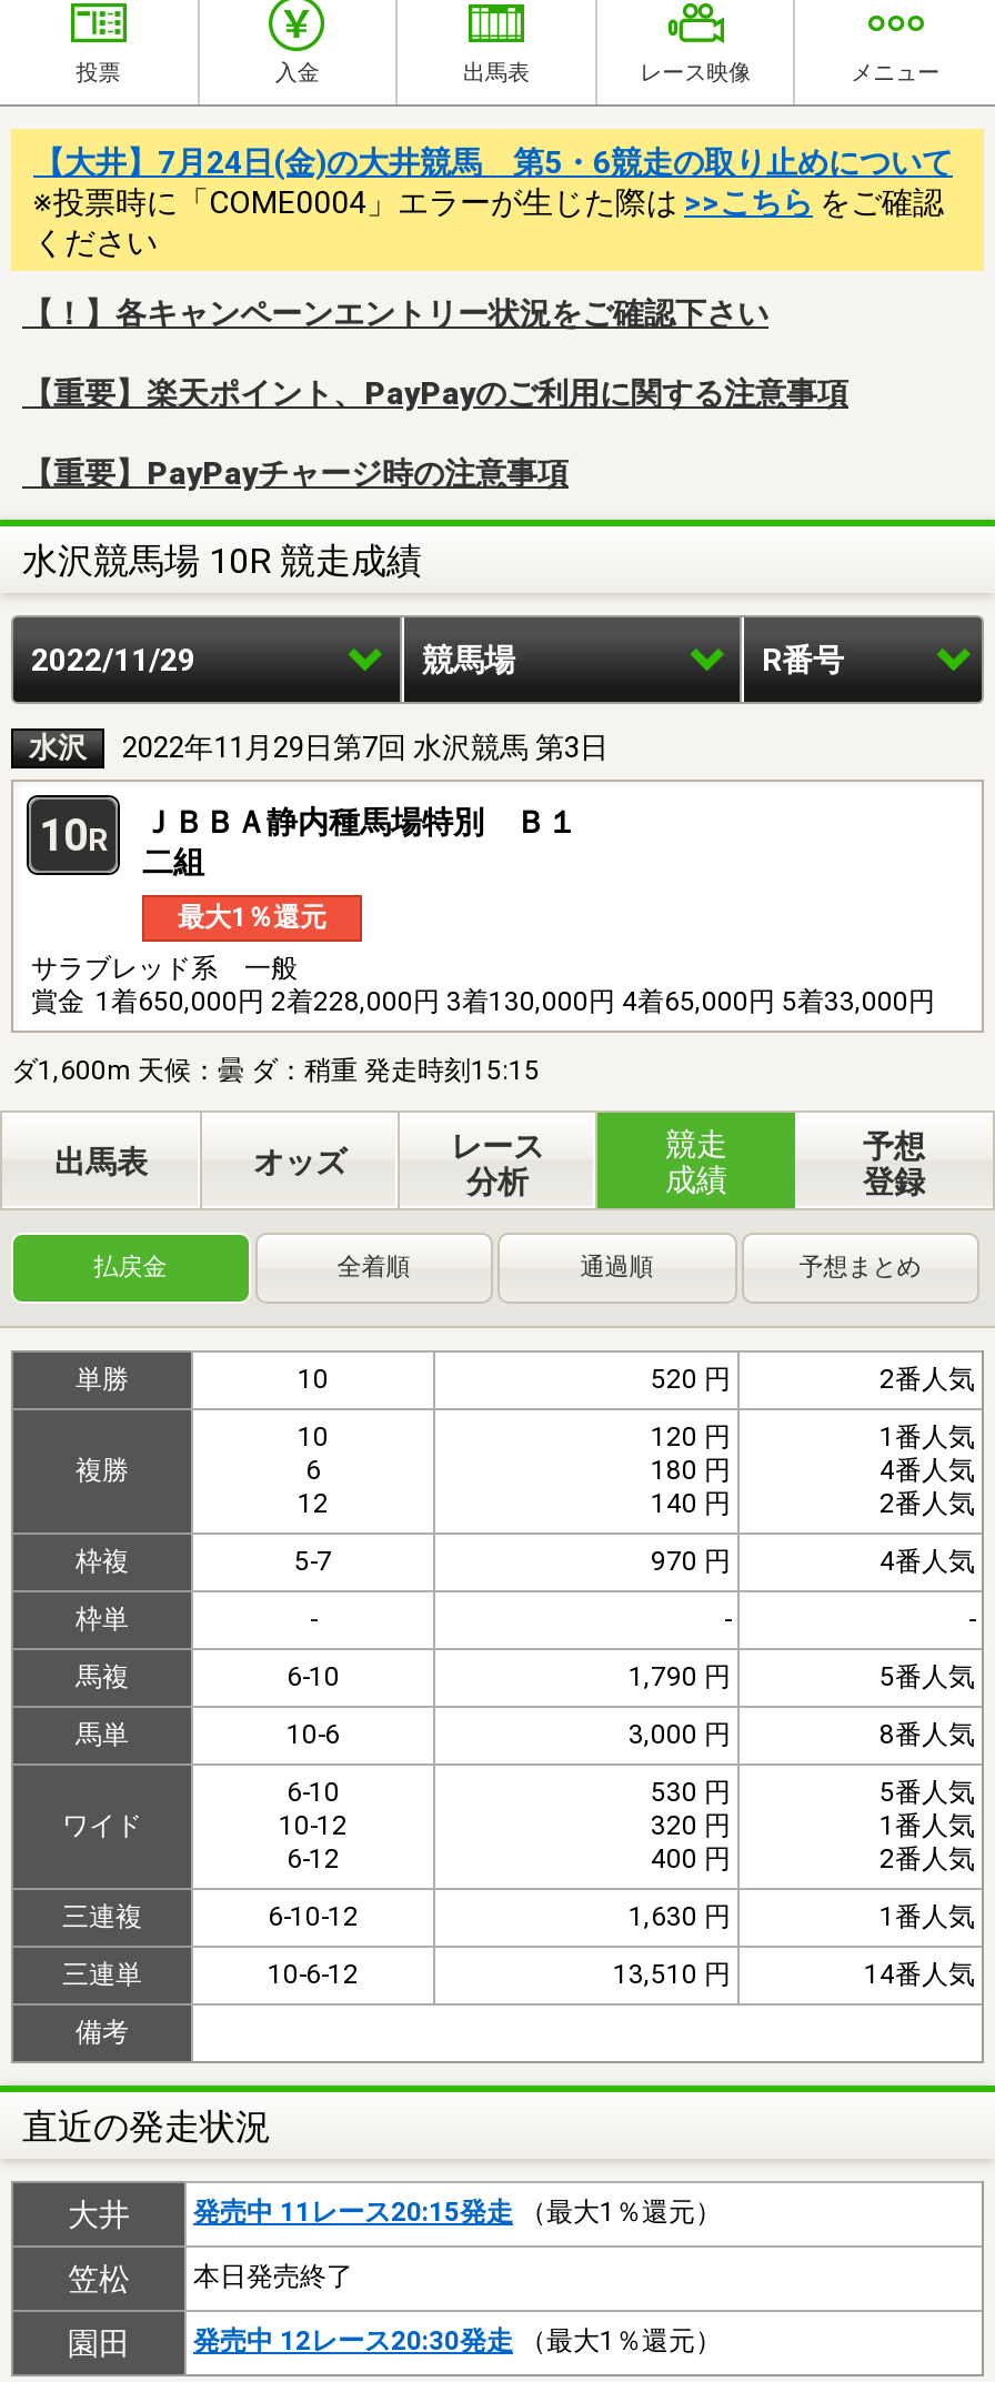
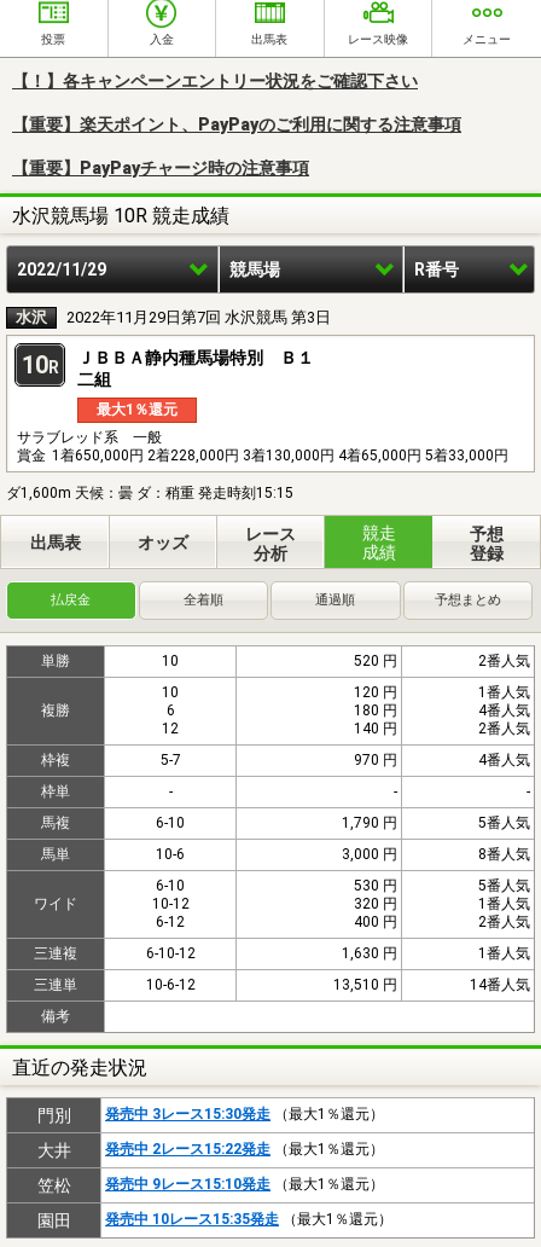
- 【大井】7月24日(金)の大井競馬 第5・6競走の取り止めについて
- ※投票時に「COME0004」エラーが生じた際は>>こちらをご確認
- ください

moved up: 【！】各キャンペーンエントリー状況をご確認下さい | 【重要】楽天ポイント、PayPayのご利用に関する注意事項 | 【重要】PayPayチャージ時の注意事項 | ... | 備考 | 直近の発走状況

+ 門別
+ 発売中 3レース15:30発走（最大1％還元）

- 発売中 11レース20:15発走（最大1％還元）
+ 発売中 2レース15:22発走（最大1％還元）

- 本日発売終了
+ 発売中 9レース15:10発走（最大1％還元）

- 発売中 12レース20:30発走（最大1％還元）
+ 発売中 10レース15:35発走（最大1％還元）
